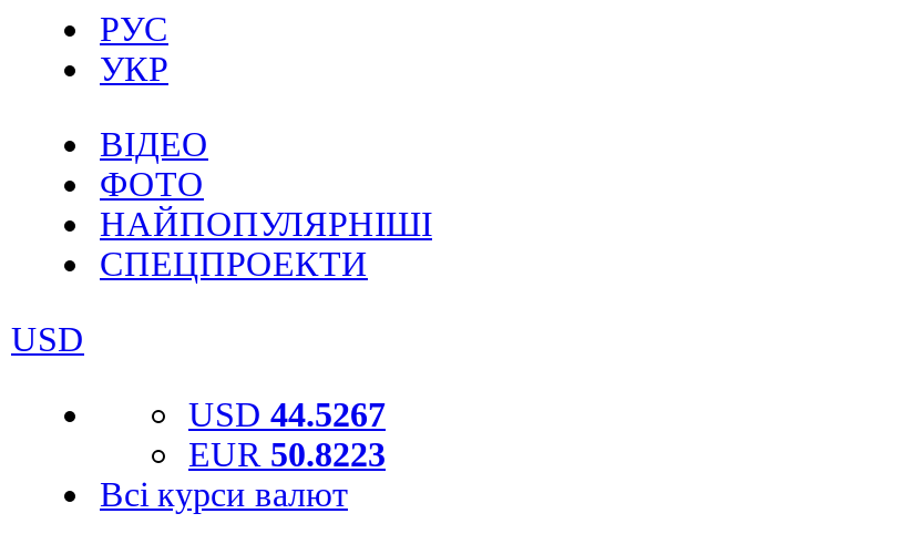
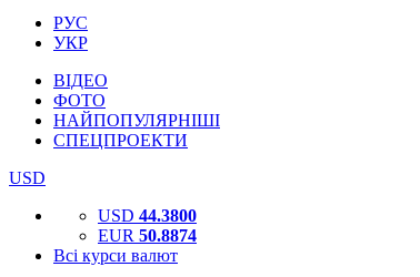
- USD 44.5267
+ USD 44.3800

- EUR 50.8223
+ EUR 50.8874
